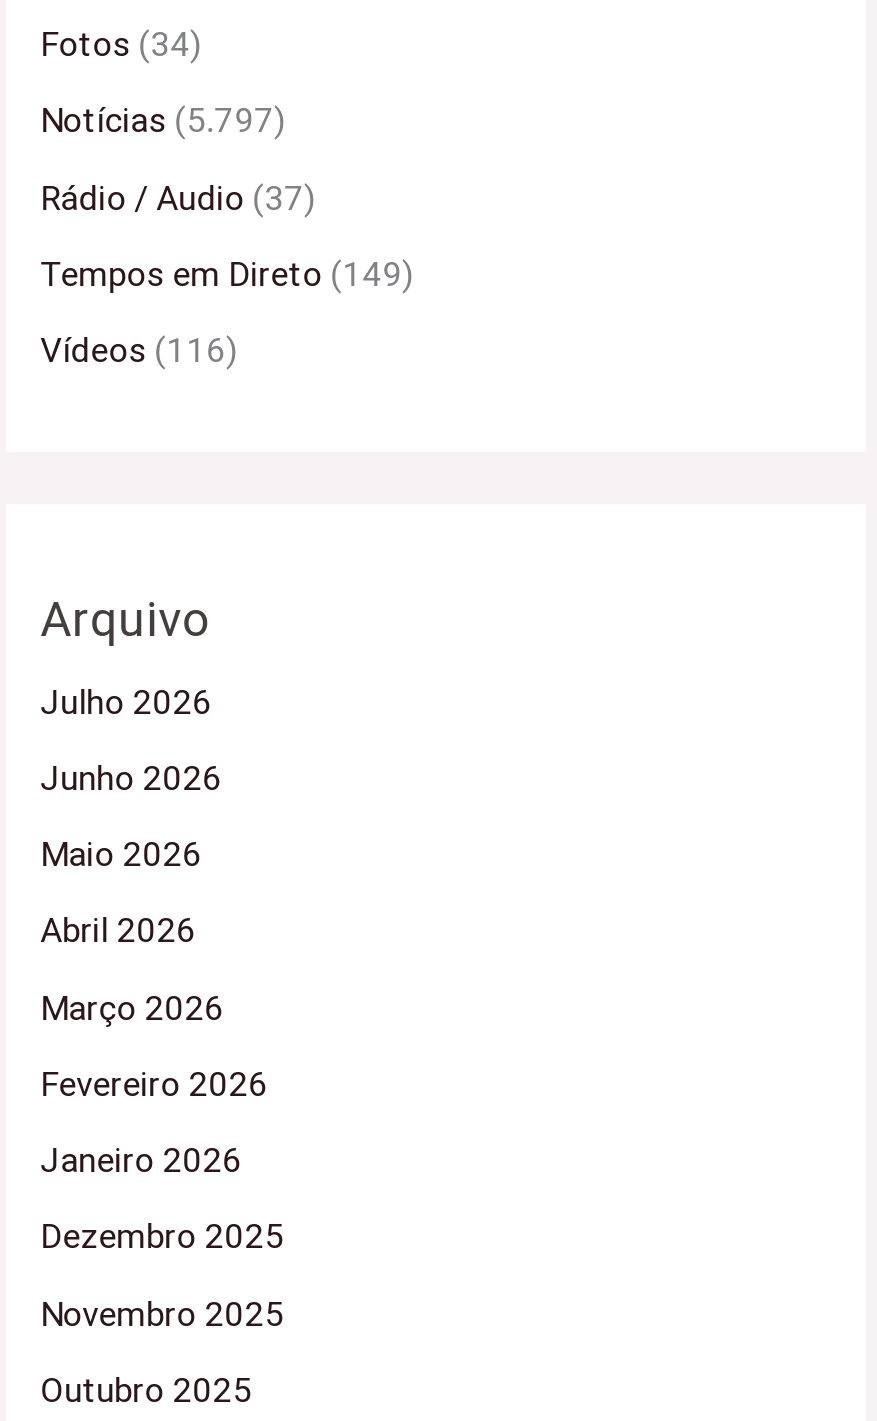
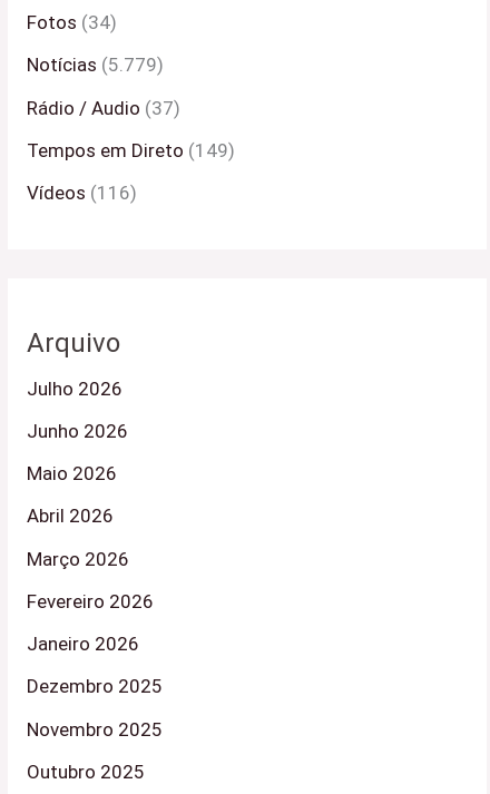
- Notícias (5.797)
+ Notícias (5.779)
